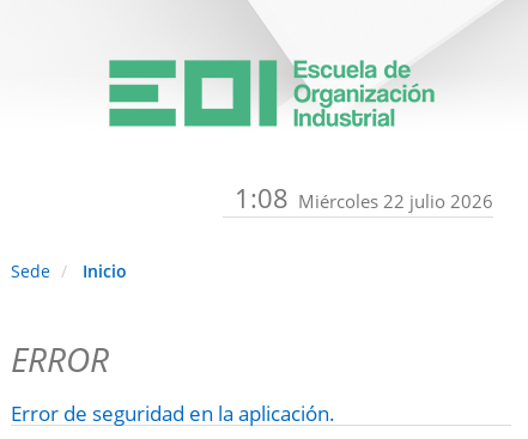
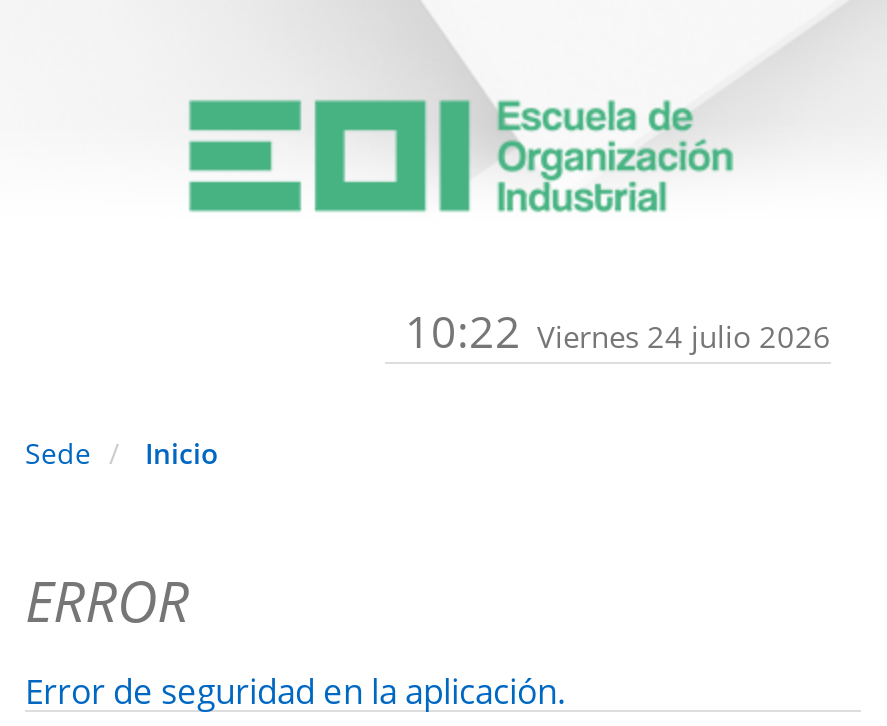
- 1:08 Miércoles 22 julio 2026
+ 10:22 Viernes 24 julio 2026
